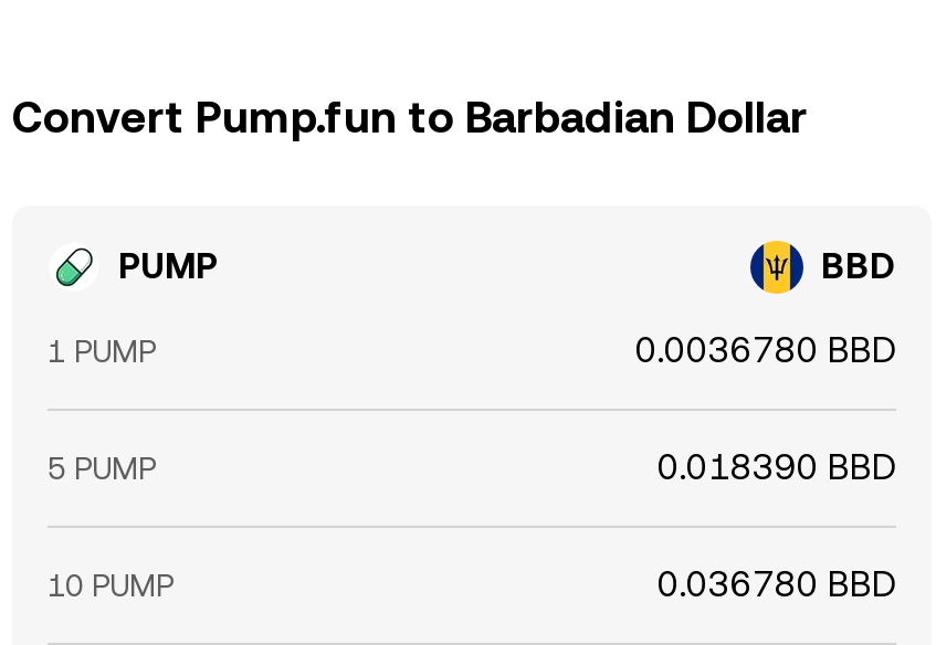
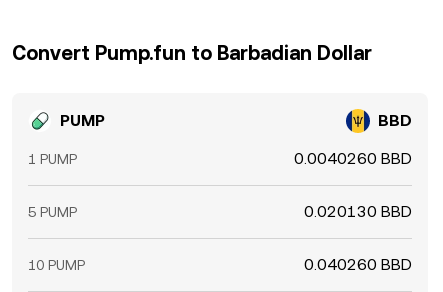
- 0.0036780 BBD
+ 0.0040260 BBD

- 0.018390 BBD
+ 0.020130 BBD

- 0.036780 BBD
+ 0.040260 BBD
